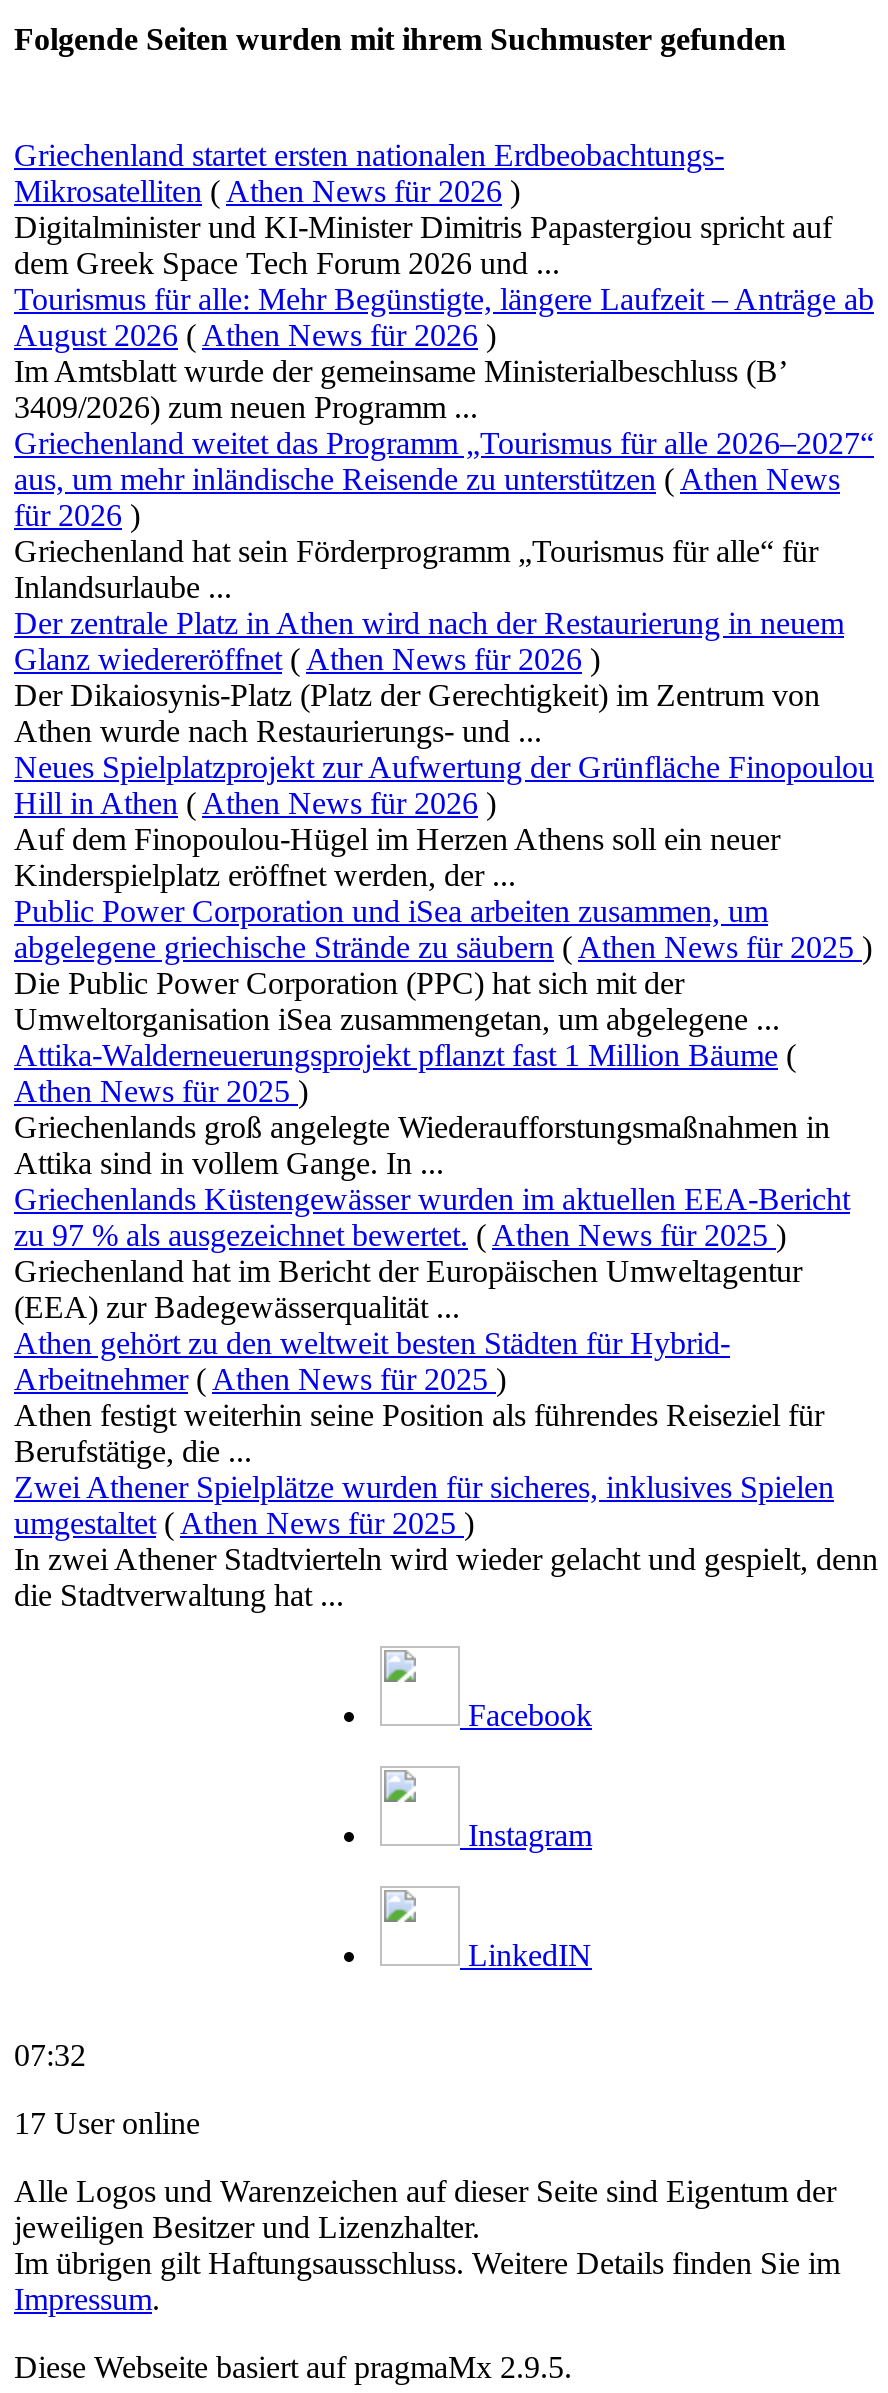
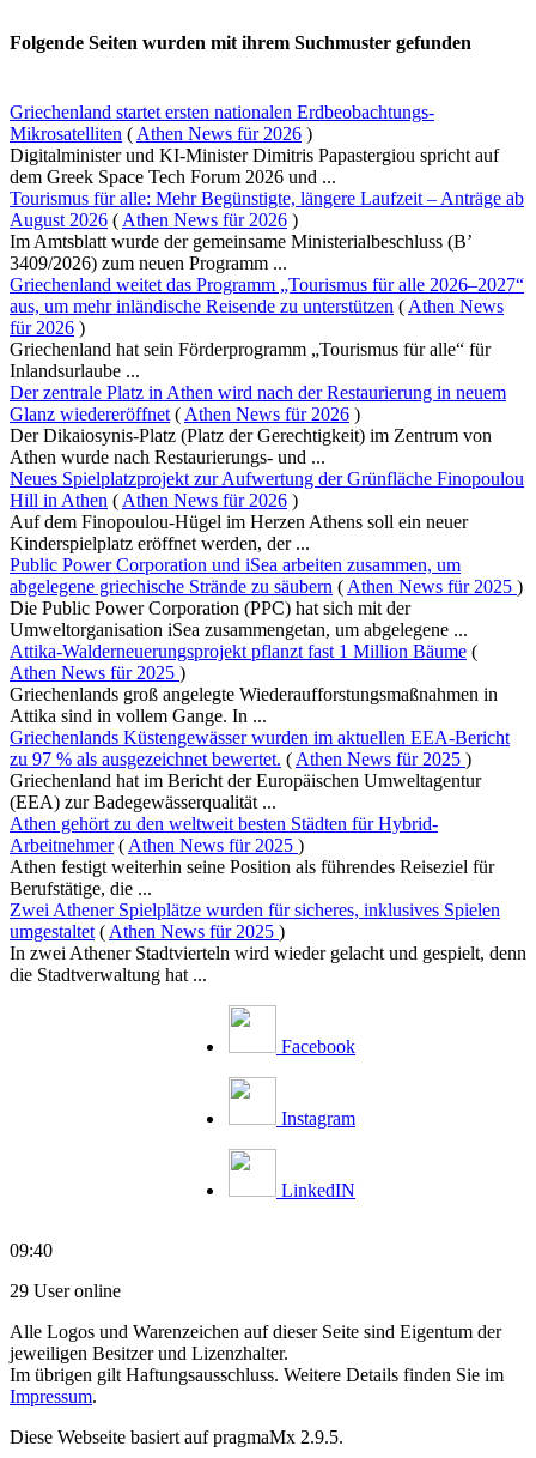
- 07:32
+ 09:40

- 17 User online
+ 29 User online
